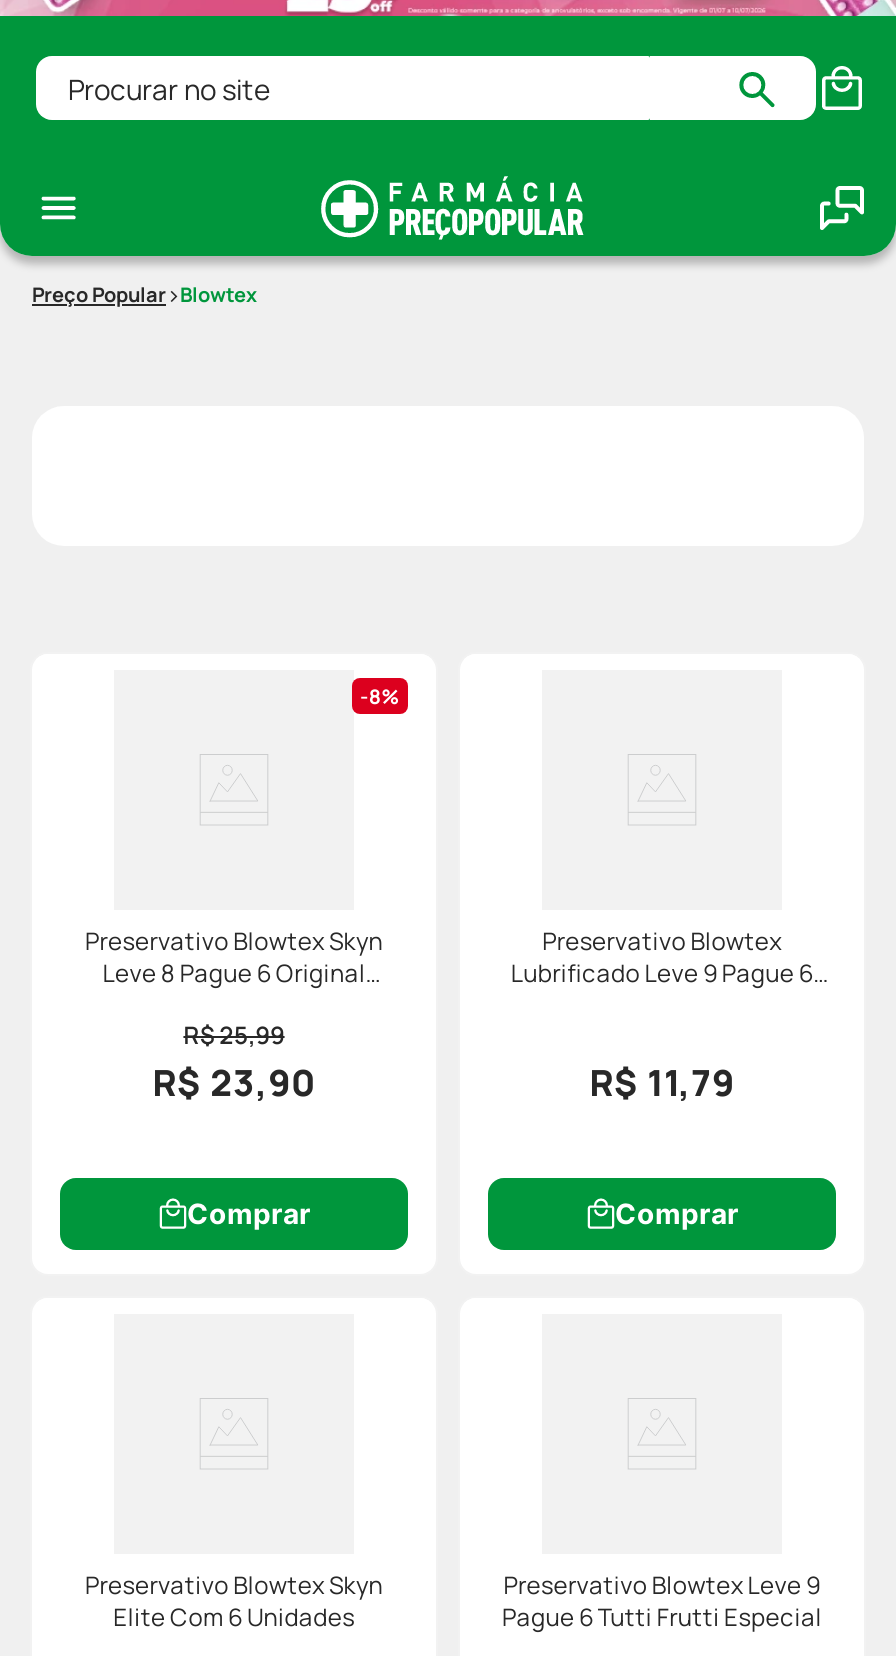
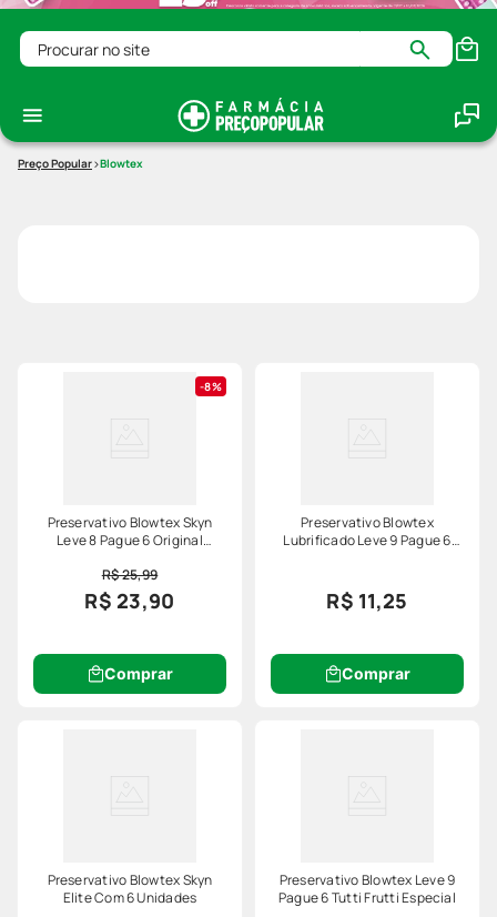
- R$ 11,79
+ R$ 11,25
